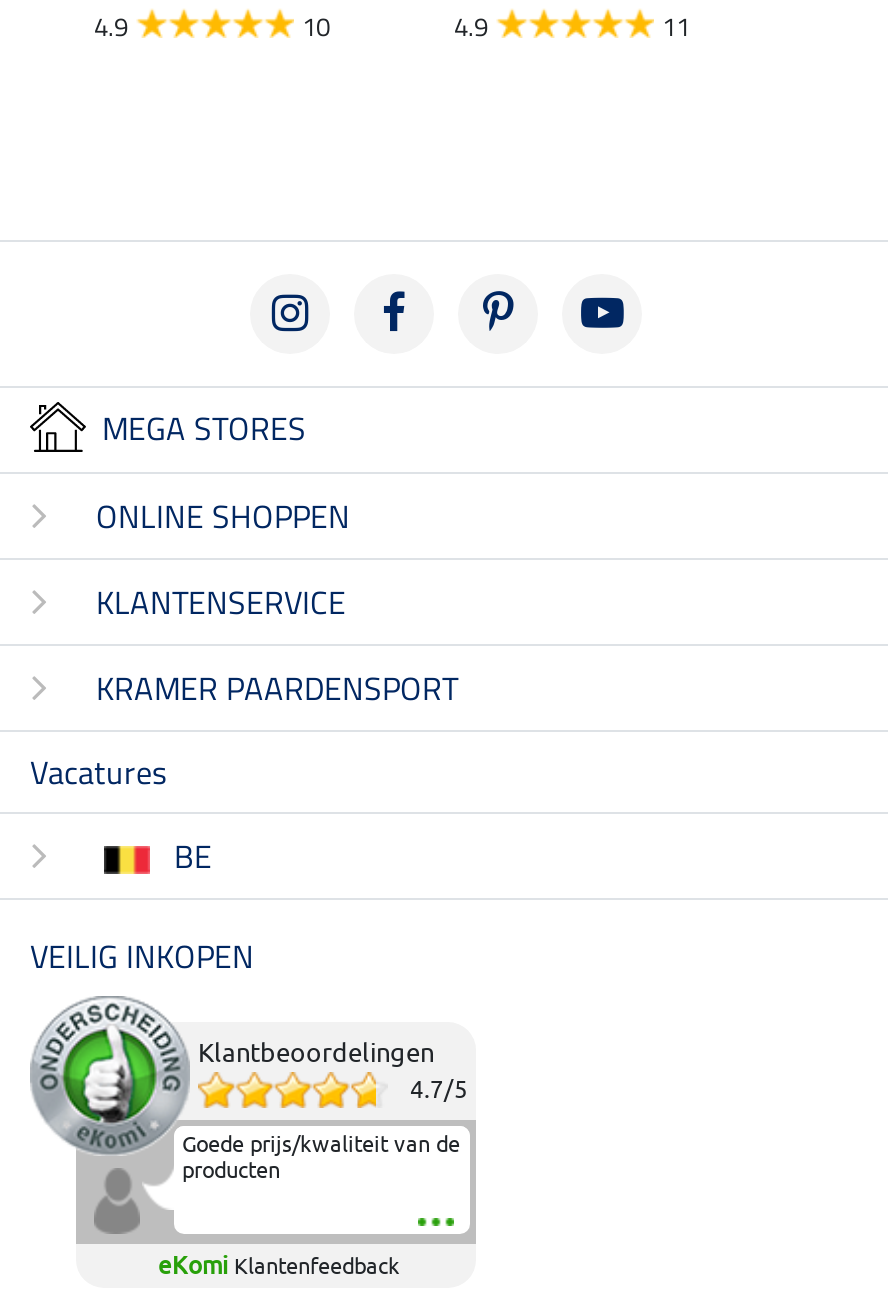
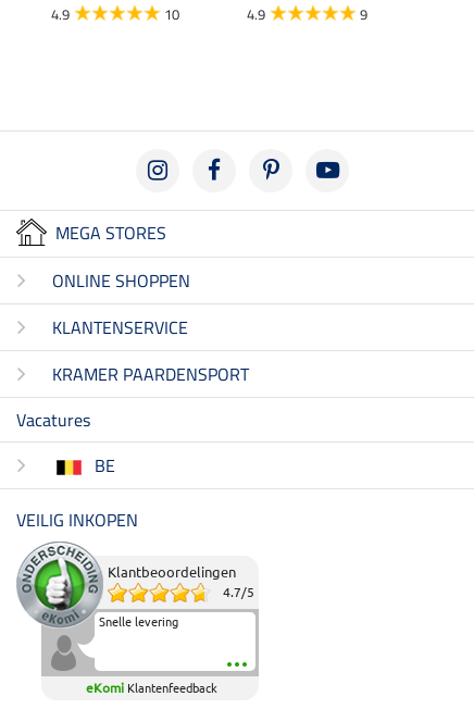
- 11
+ 9

- Goede prijs/kwaliteit van de
- producten
+ Snelle levering
